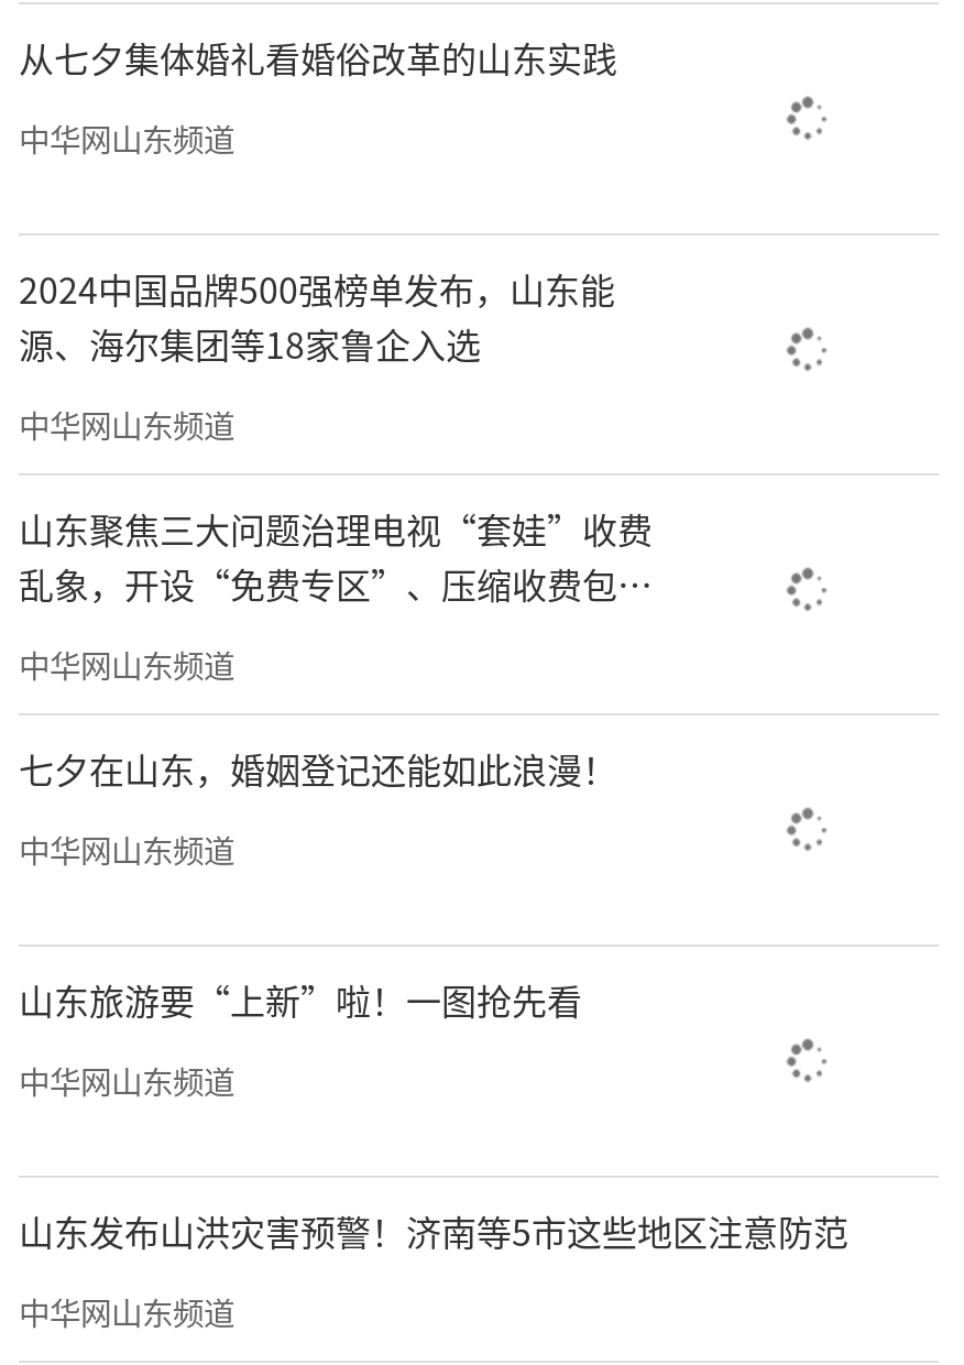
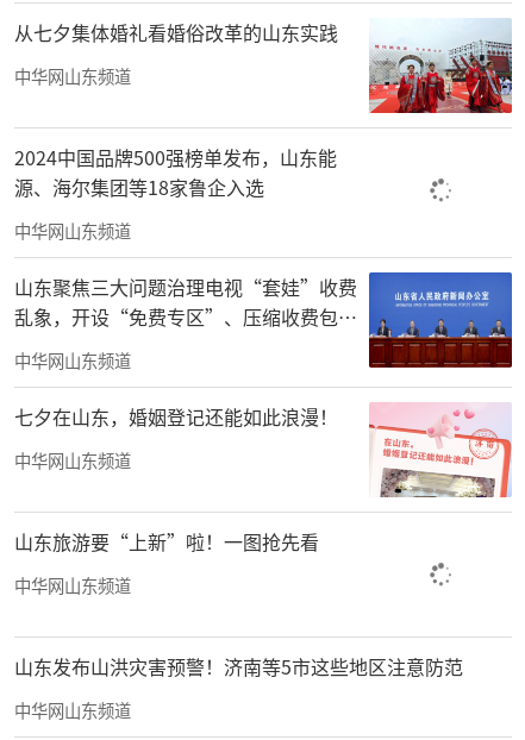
+ [image]

+ [image]

+ [image]
